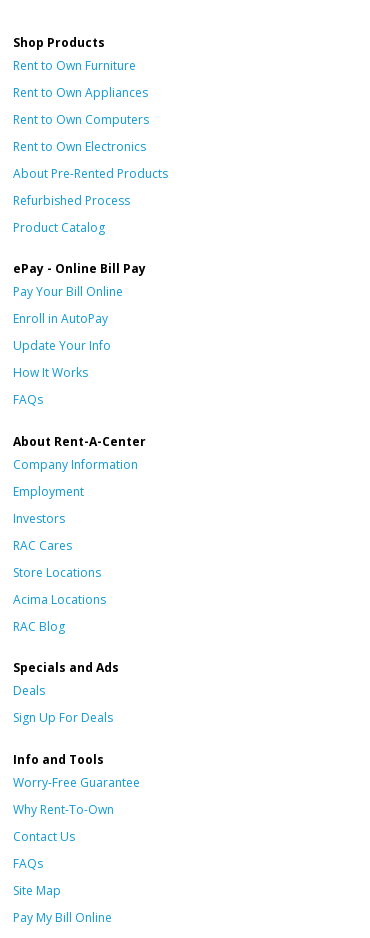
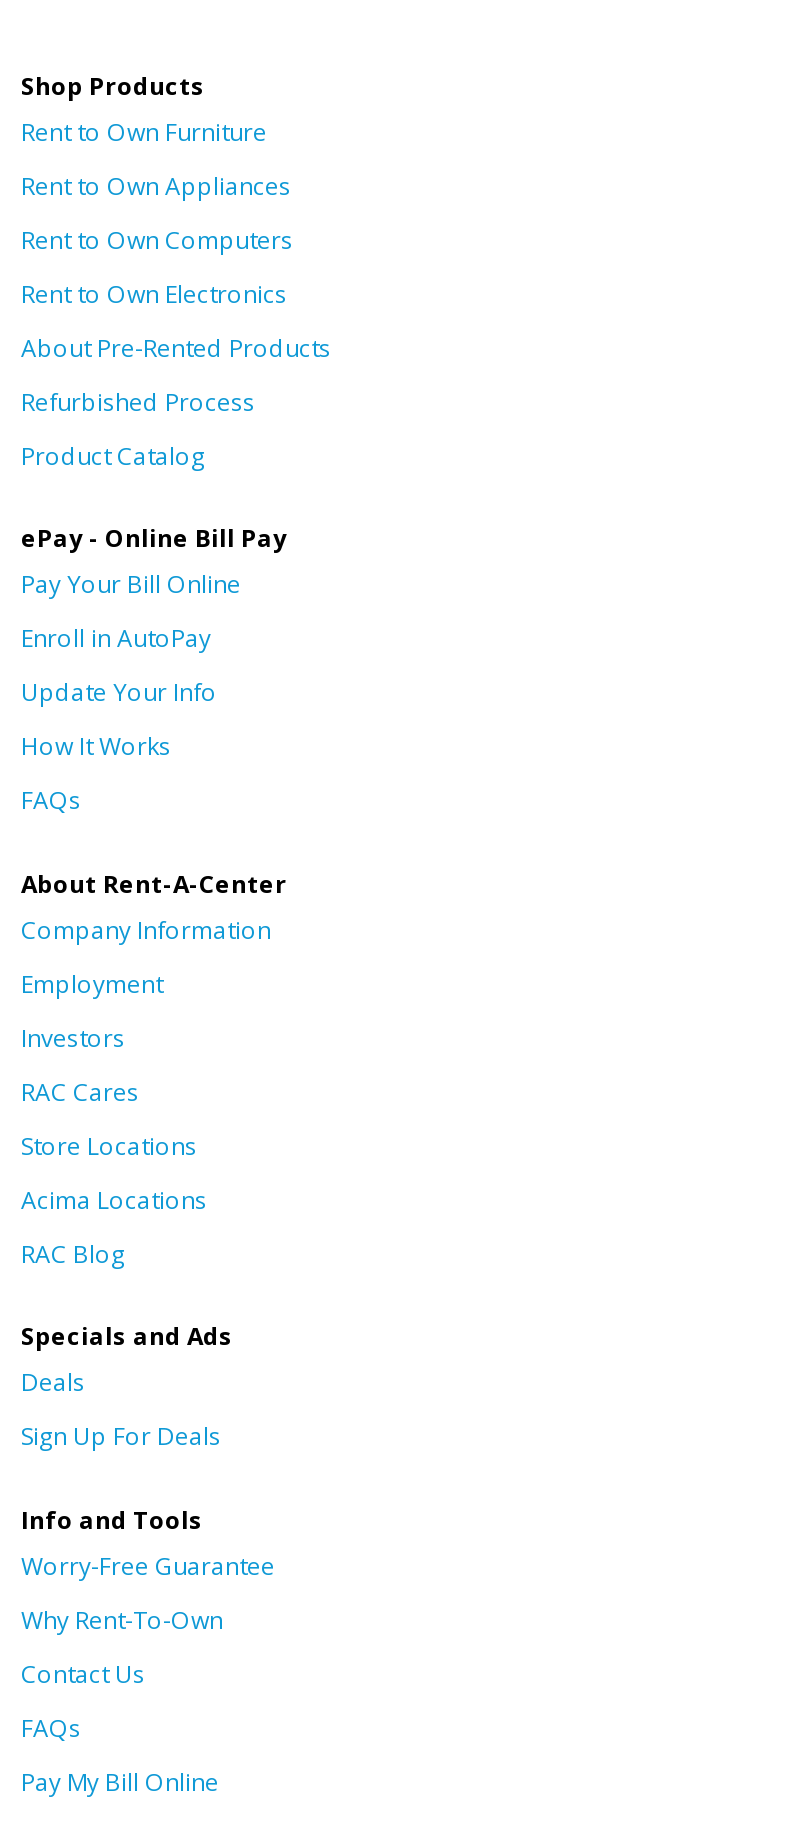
- Site Map
